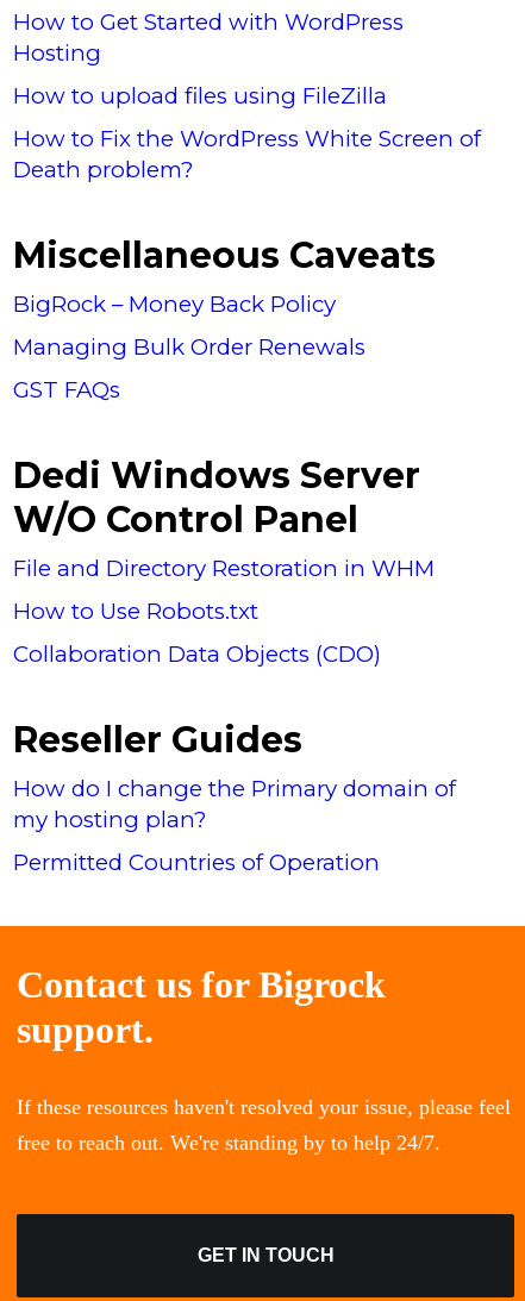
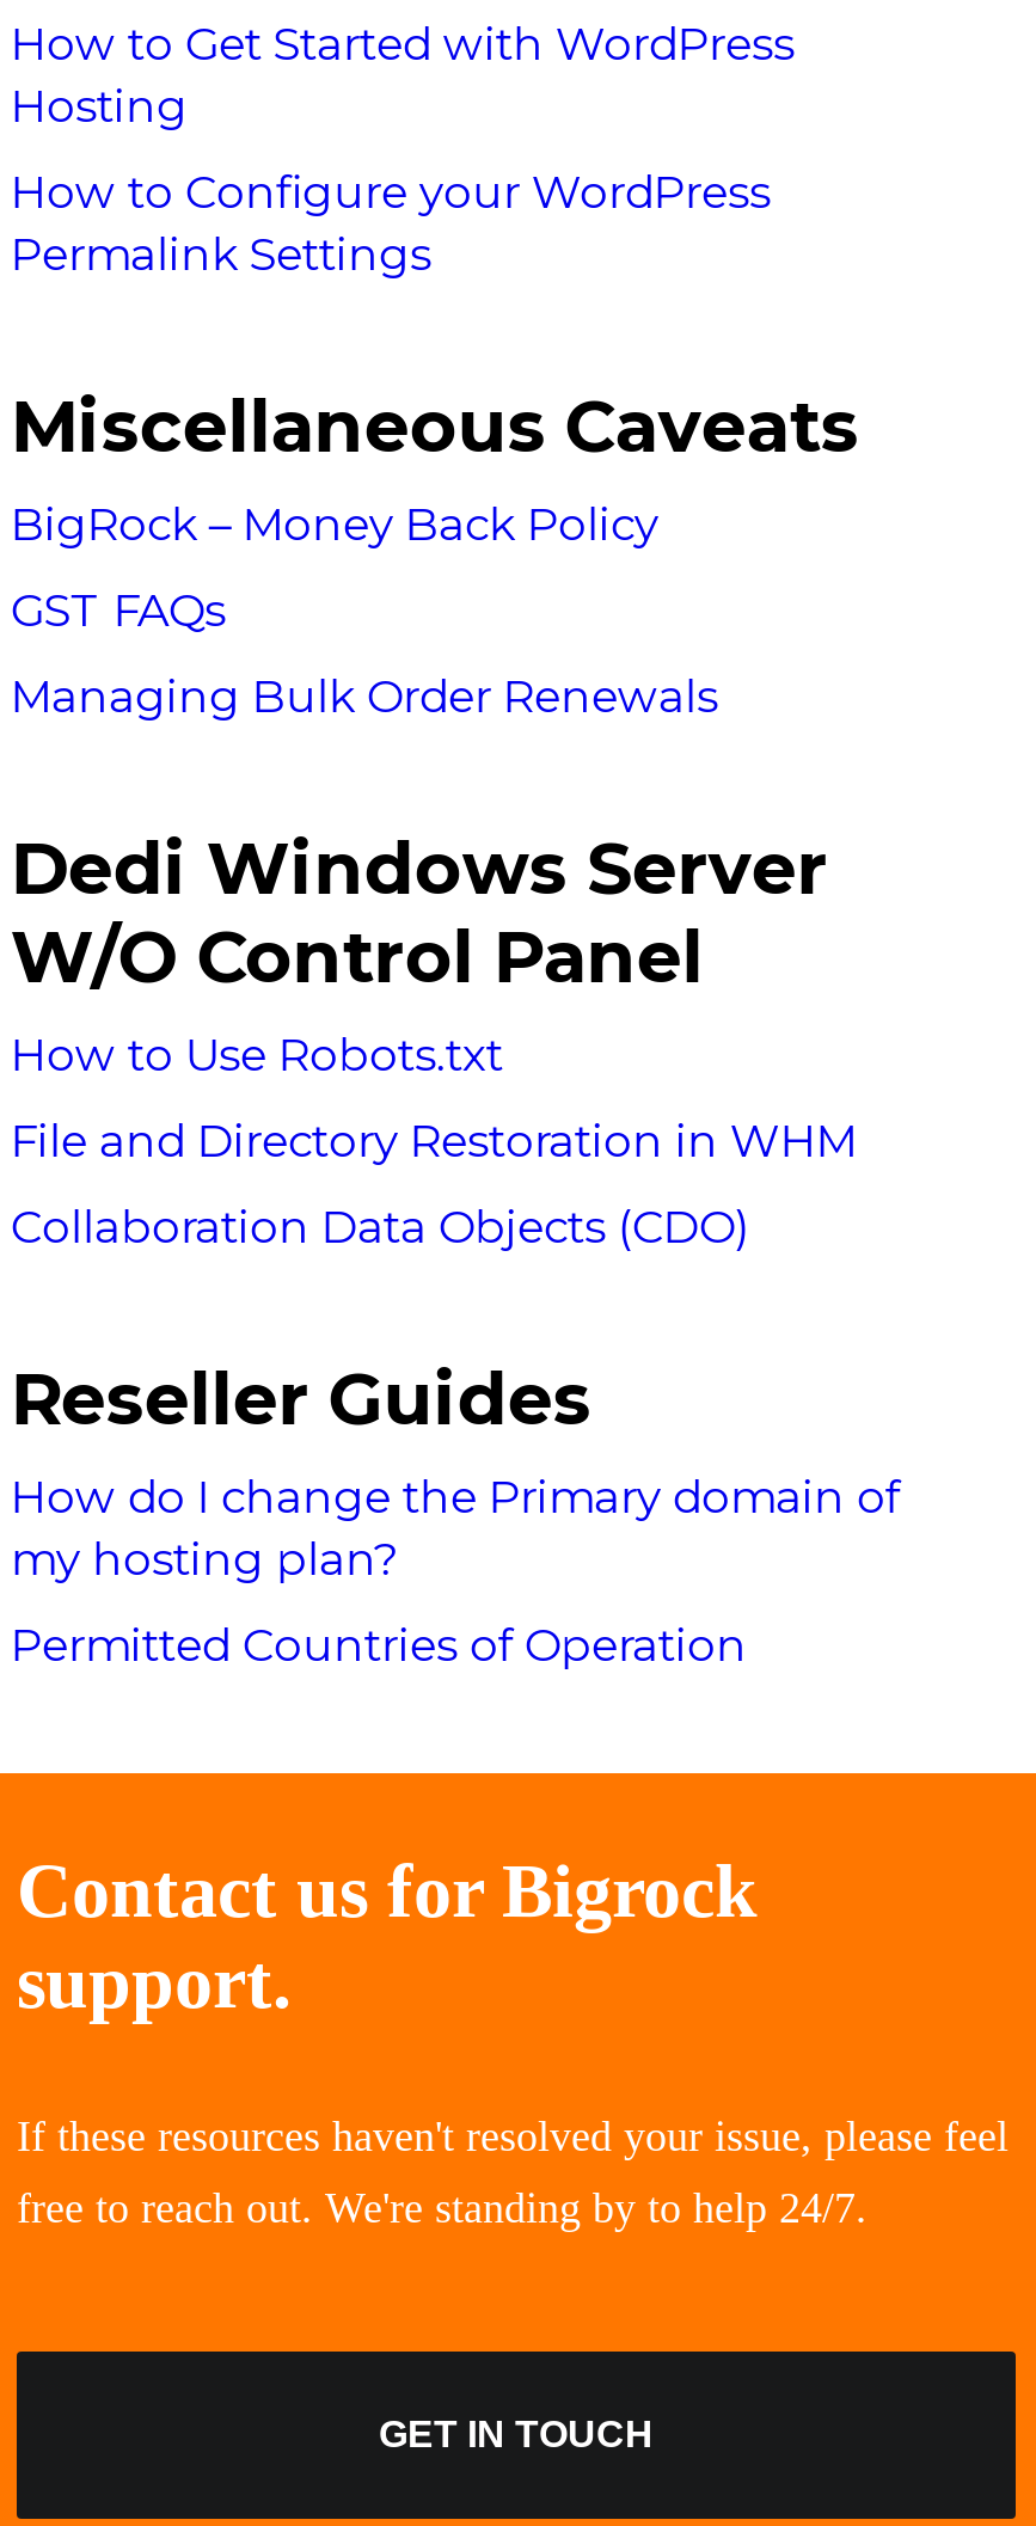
- How to upload files using FileZilla
- How to Fix the WordPress White Screen of
- Death problem?
+ How to Configure your WordPress
+ Permalink Settings

moved up: GST FAQs

moved up: How to Use Robots.txt
